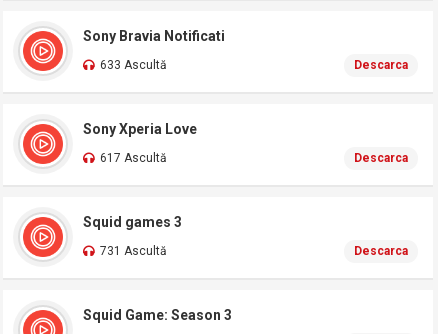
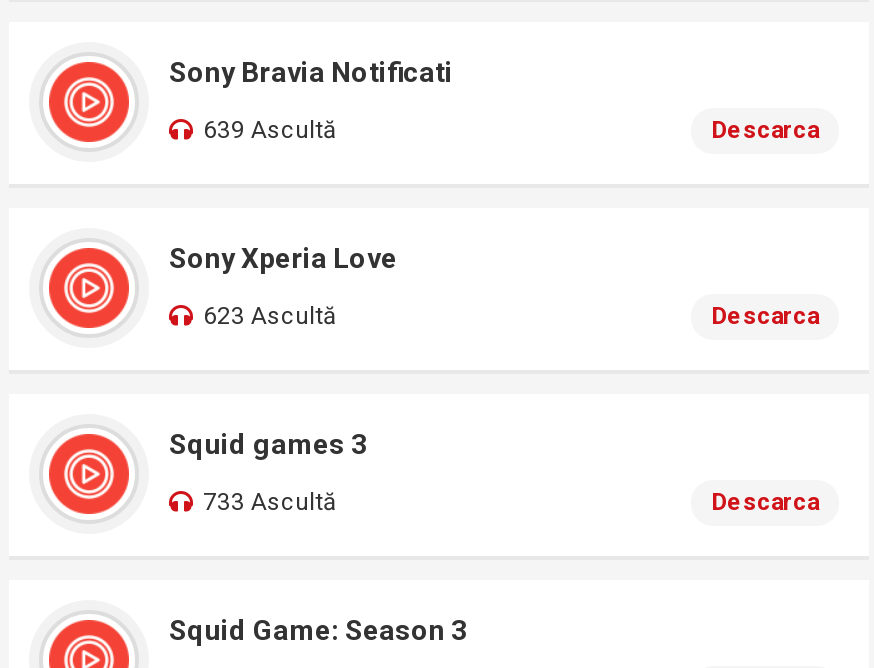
- 633 Ascultă
+ 639 Ascultă

- 617 Ascultă
+ 623 Ascultă

- 731 Ascultă
+ 733 Ascultă
